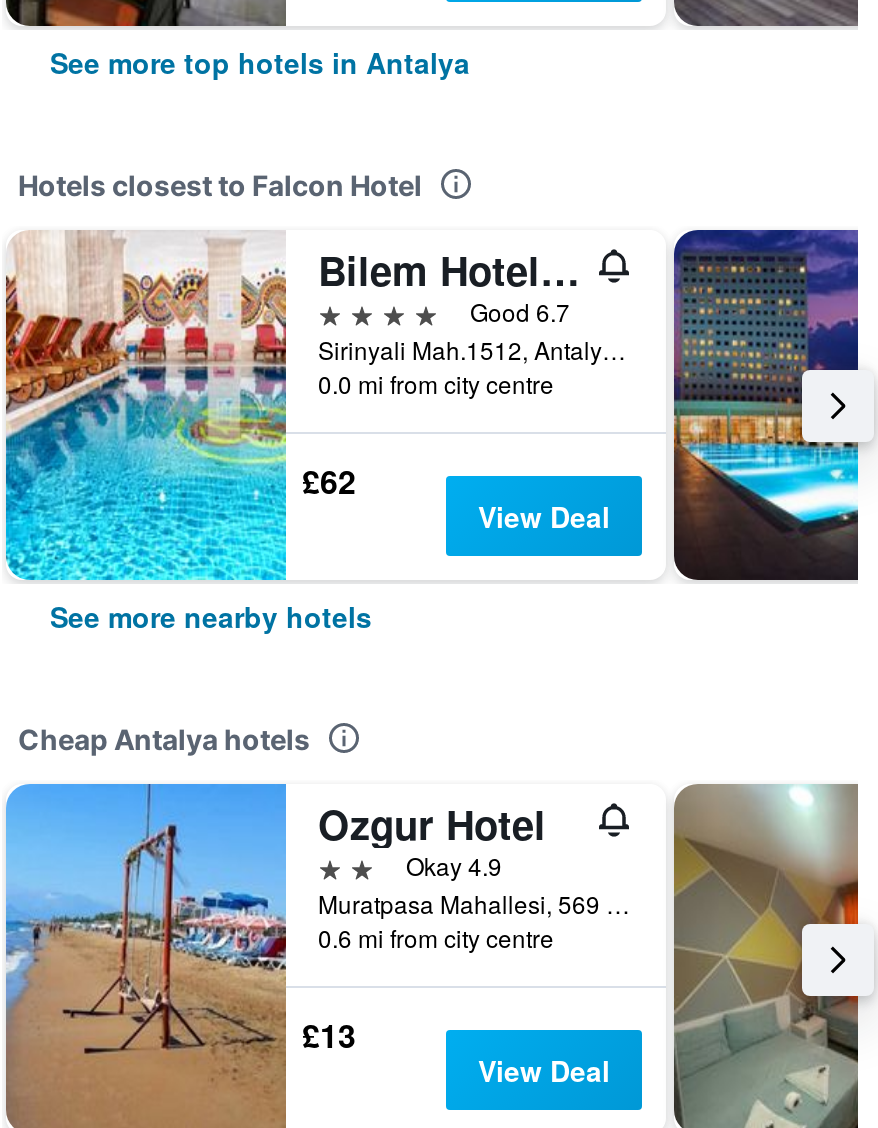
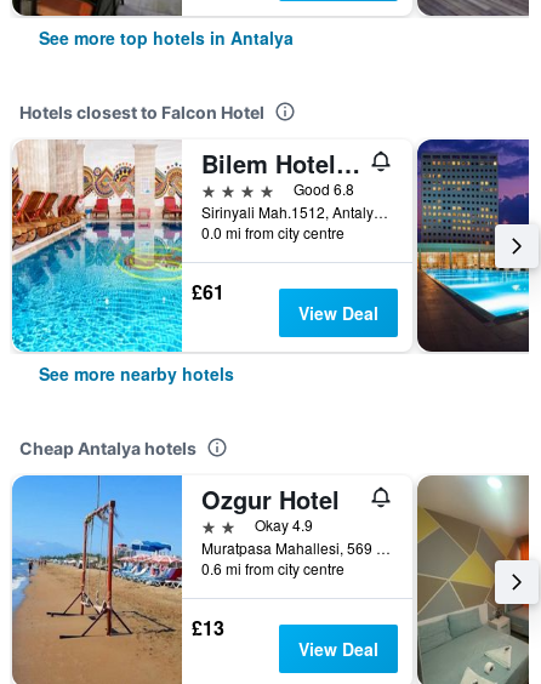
- Good 6.7
+ Good 6.8

- £62
+ £61
